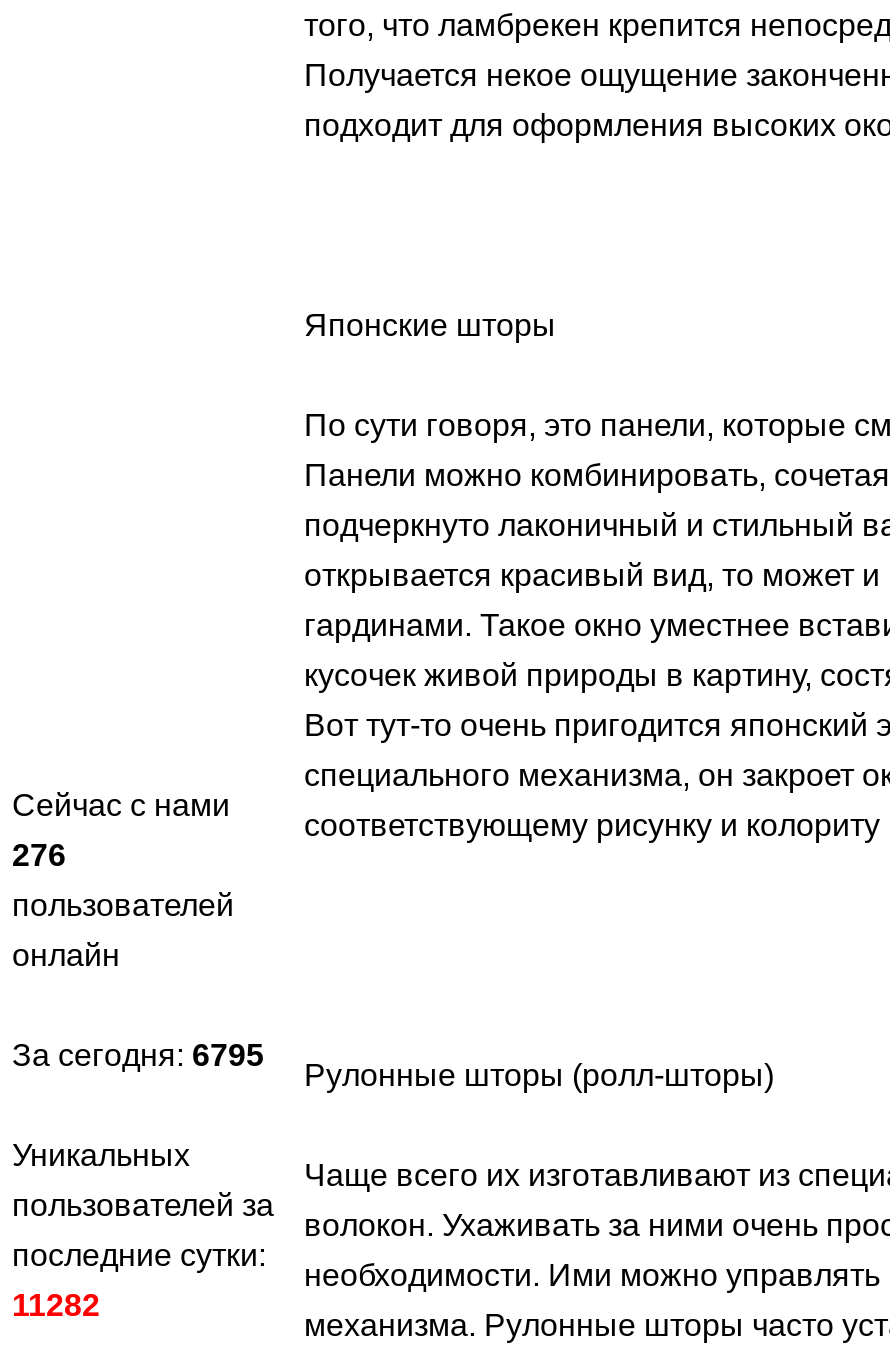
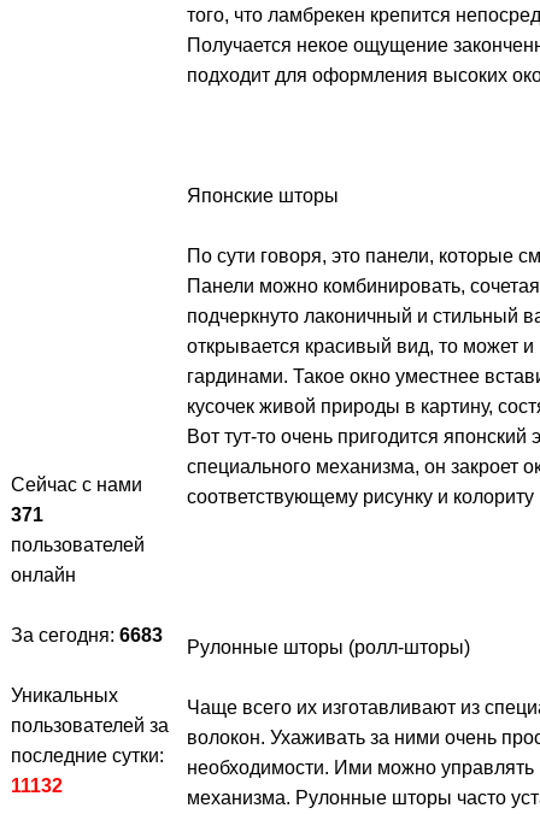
- 276
+ 371

- За сегодня: 6795
+ За сегодня: 6683

- 11282
+ 11132
